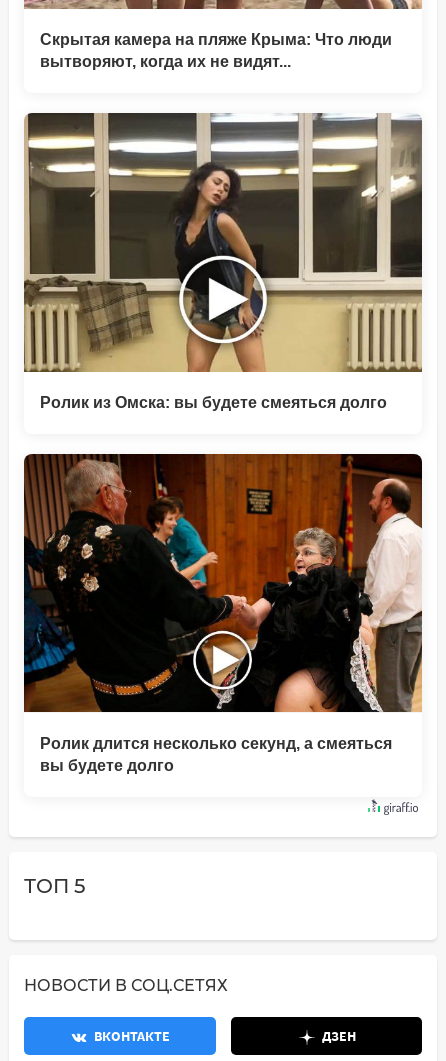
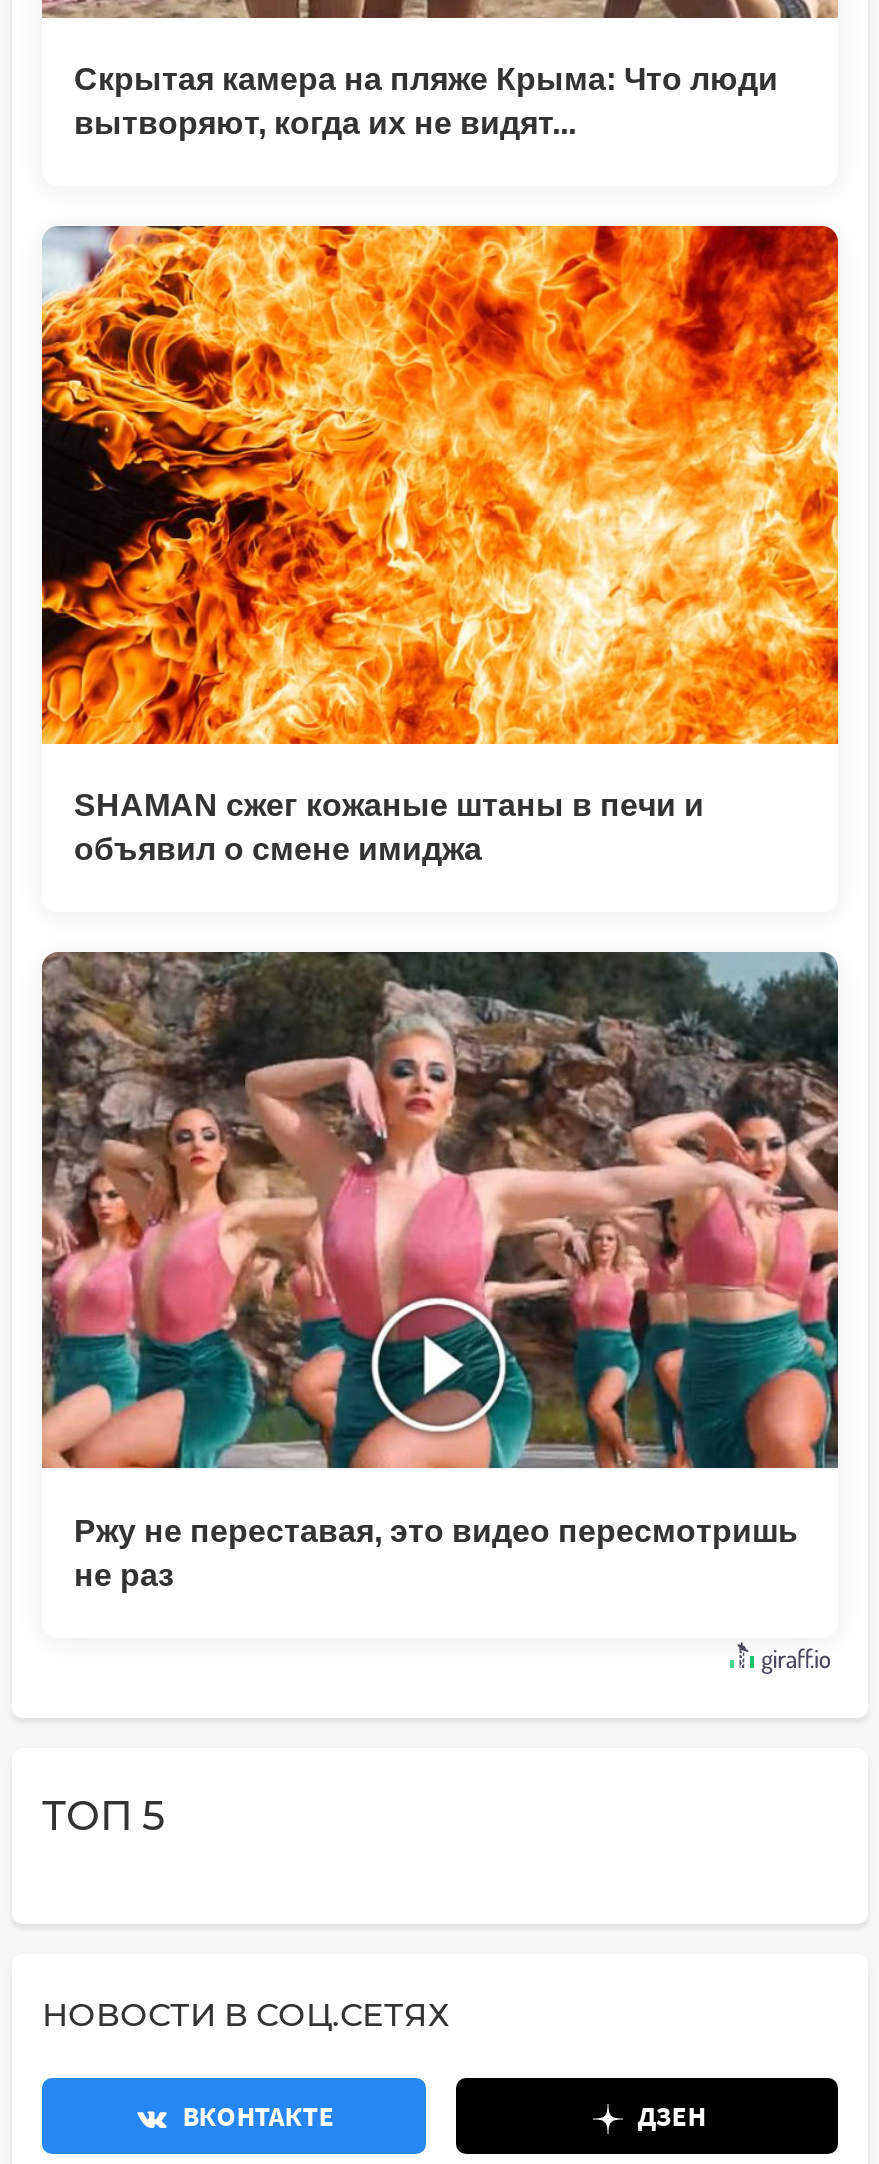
- [image]
- Ролик из Омска: вы будете смеяться долго
+ [image]
+ SHAMAN сжег кожаные штаны в печи и
+ объявил о смене имиджа

- [image]
- Ролик длится несколько секунд, а смеяться
- вы будете долго
+ [image]
+ Ржу не переставая, это видео пересмотришь
+ не раз
